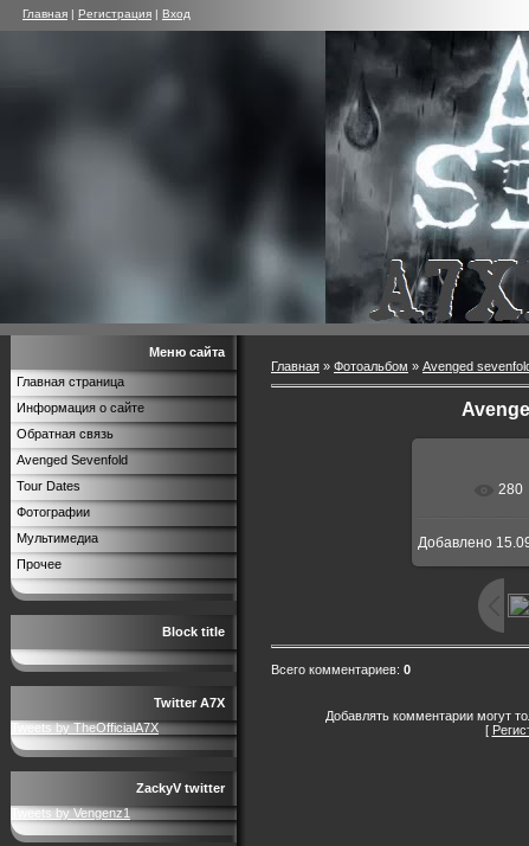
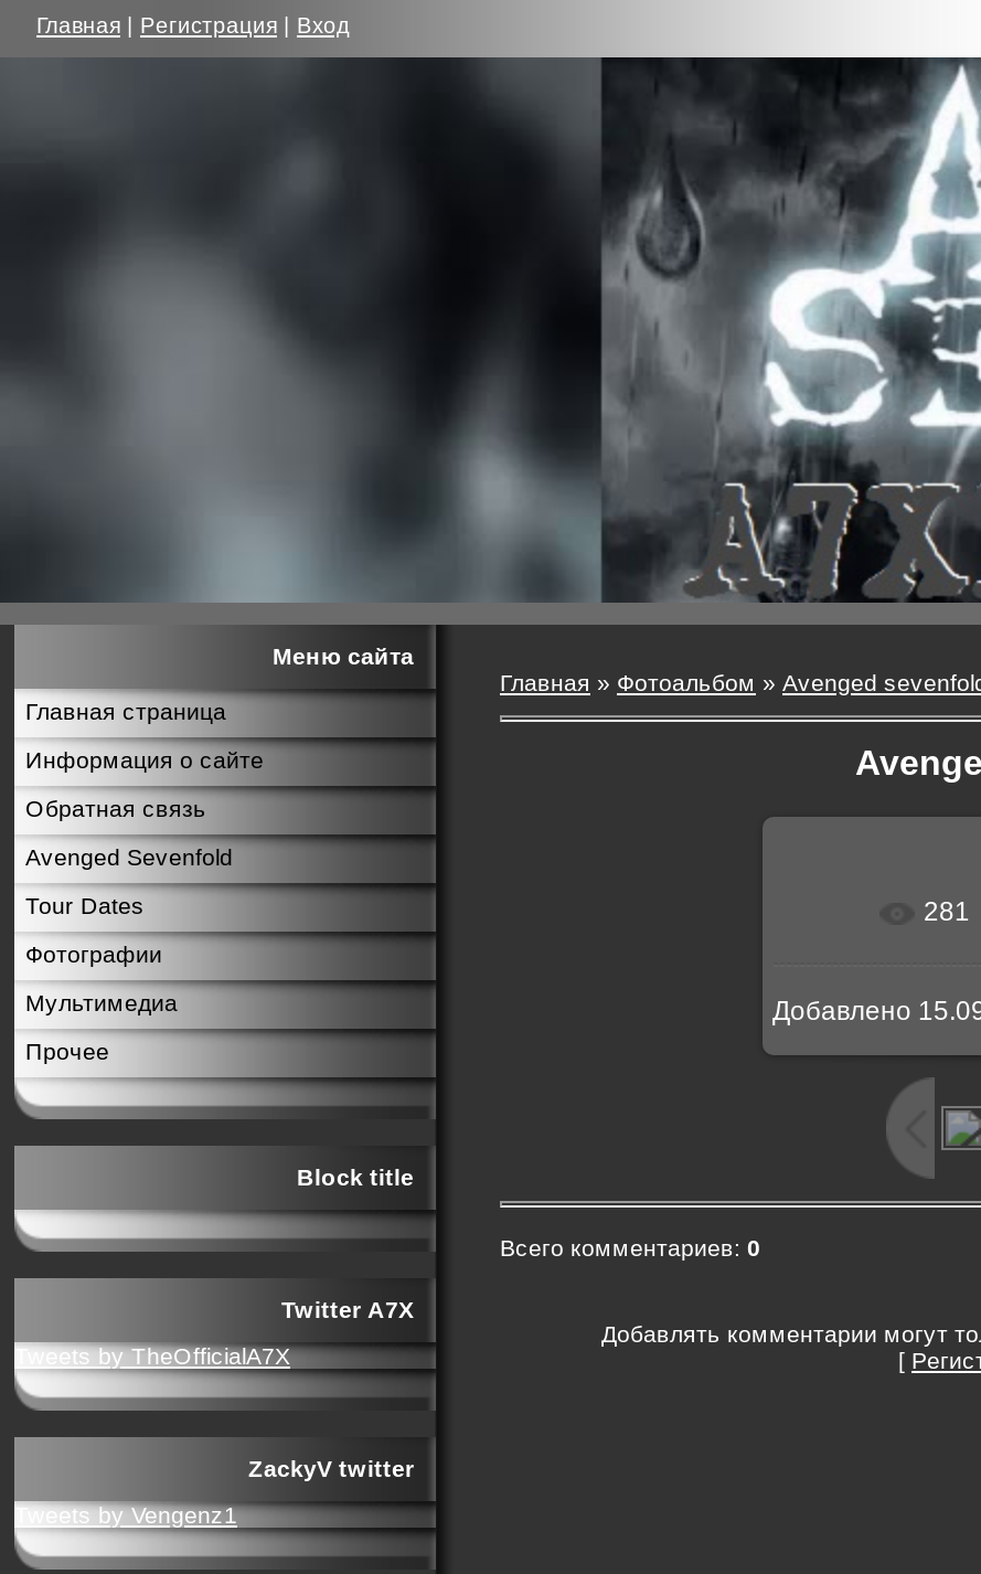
- 280
+ 281
